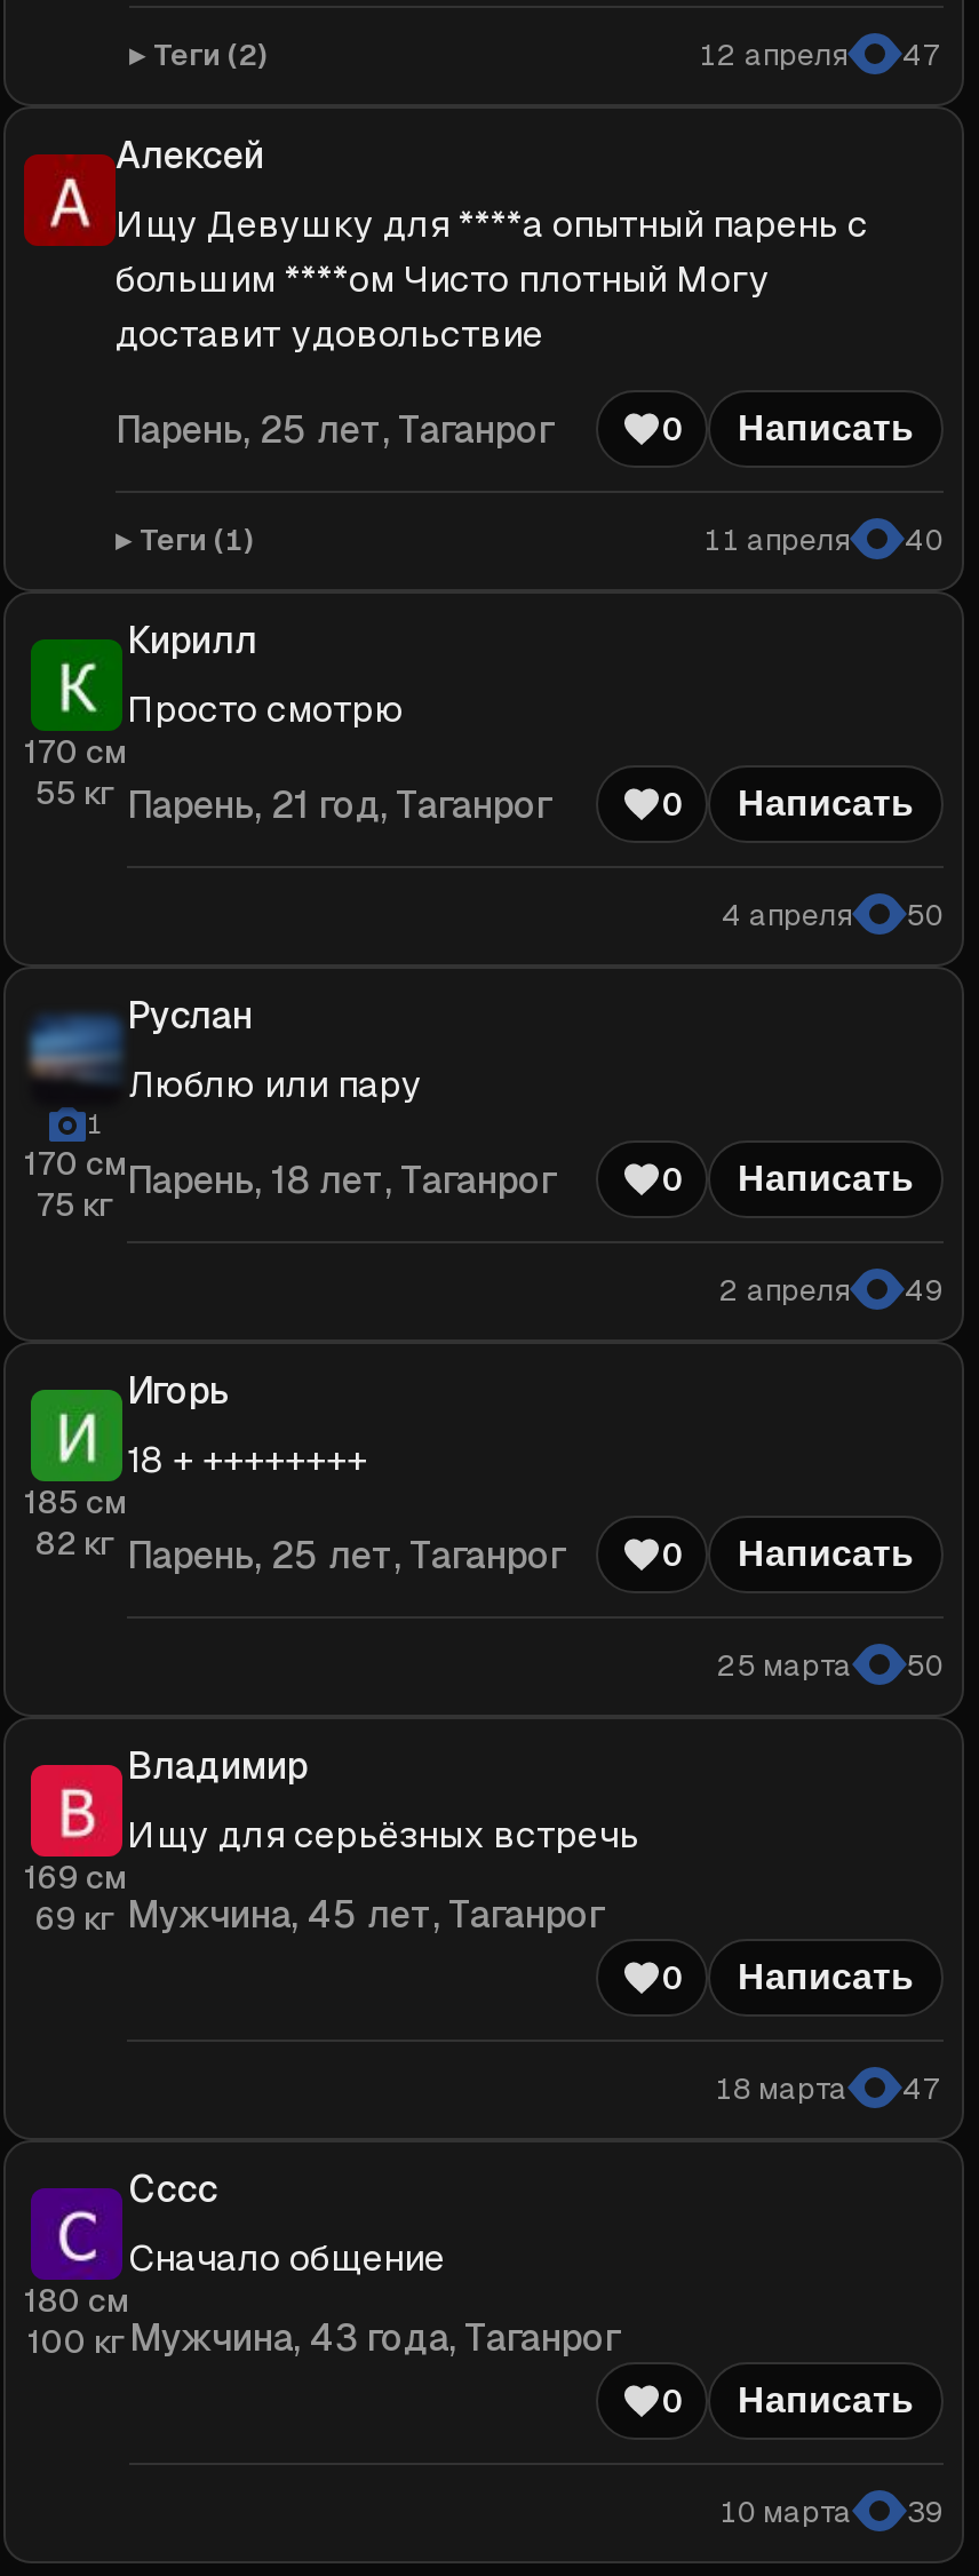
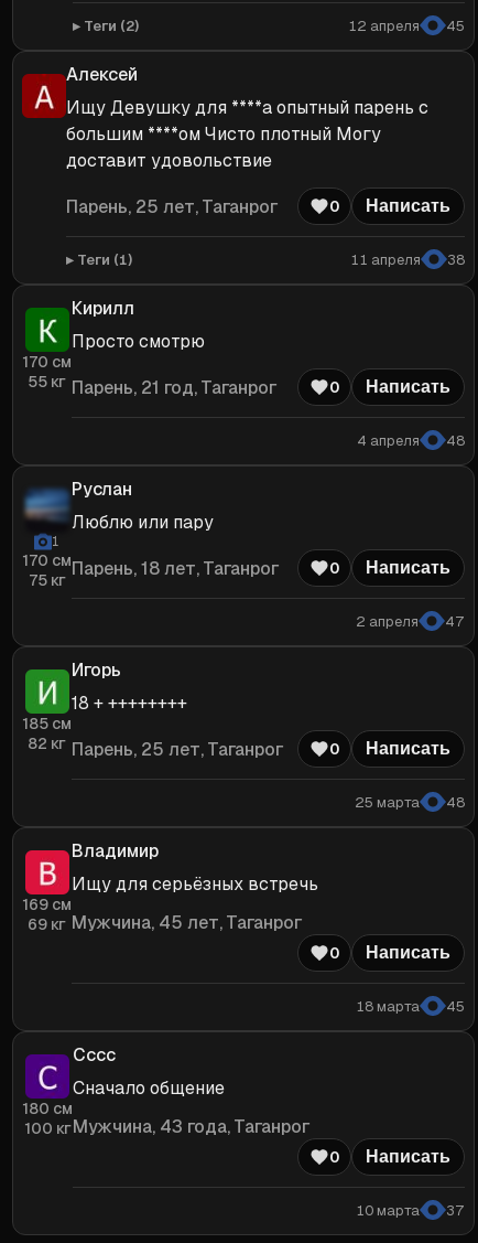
- 12 апреля 47
+ 12 апреля 45

- 11 апреля 40
+ 11 апреля 38

- 4 апреля 50
+ 4 апреля 48

- 2 апреля 49
+ 2 апреля 47

- 25 марта 50
+ 25 марта 48

- 18 марта 47
+ 18 марта 45

- 10 марта 39
+ 10 марта 37
